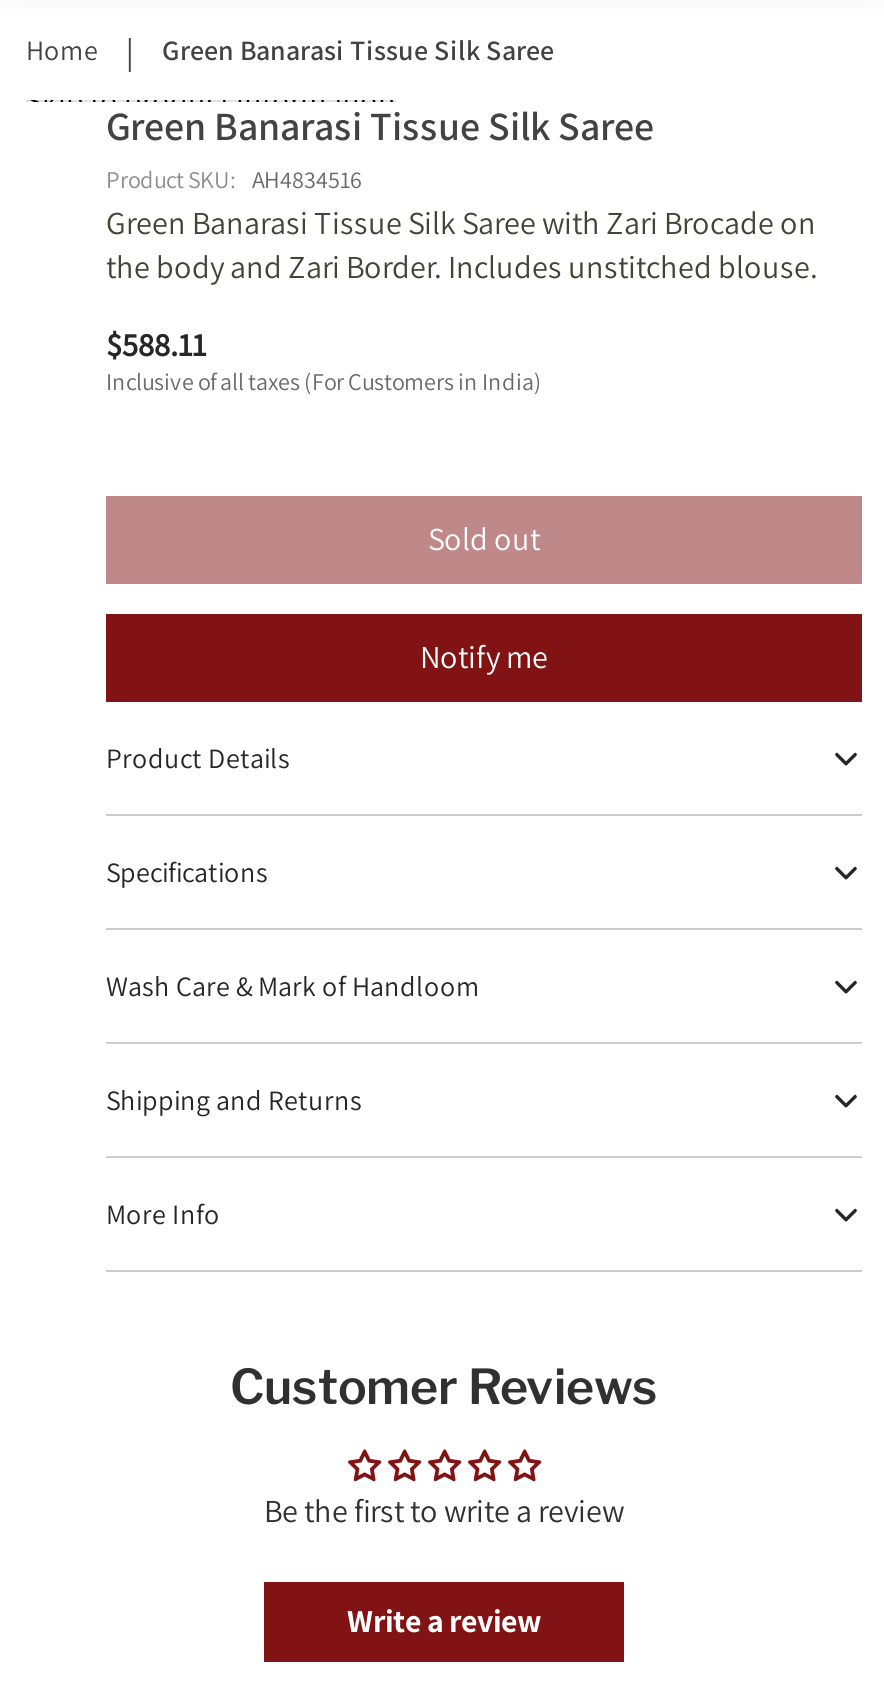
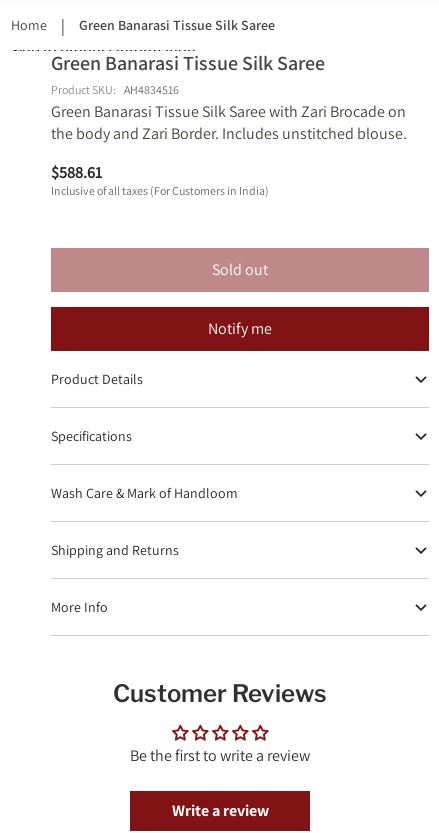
- $588.11
+ $588.61
